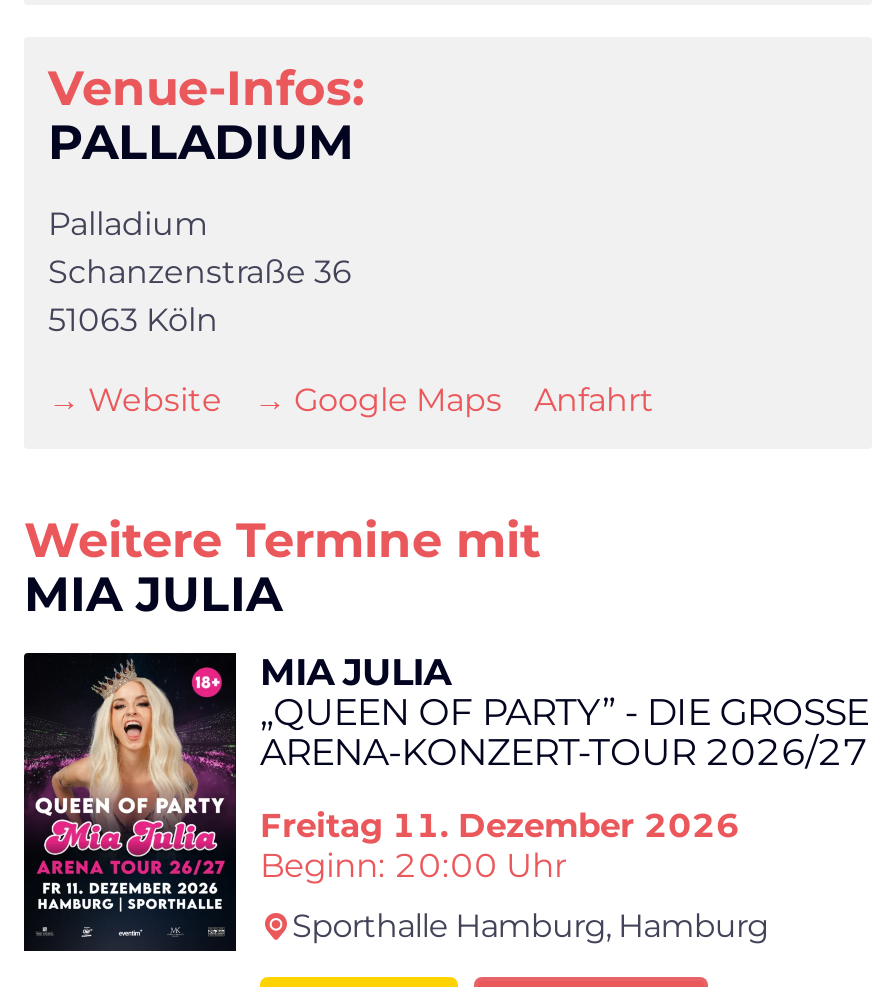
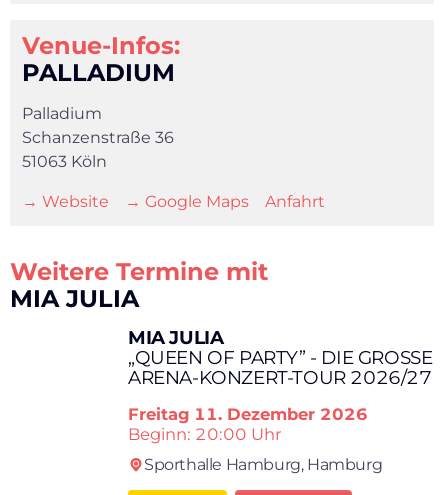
- [image]
